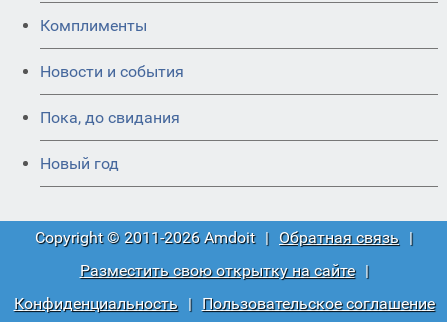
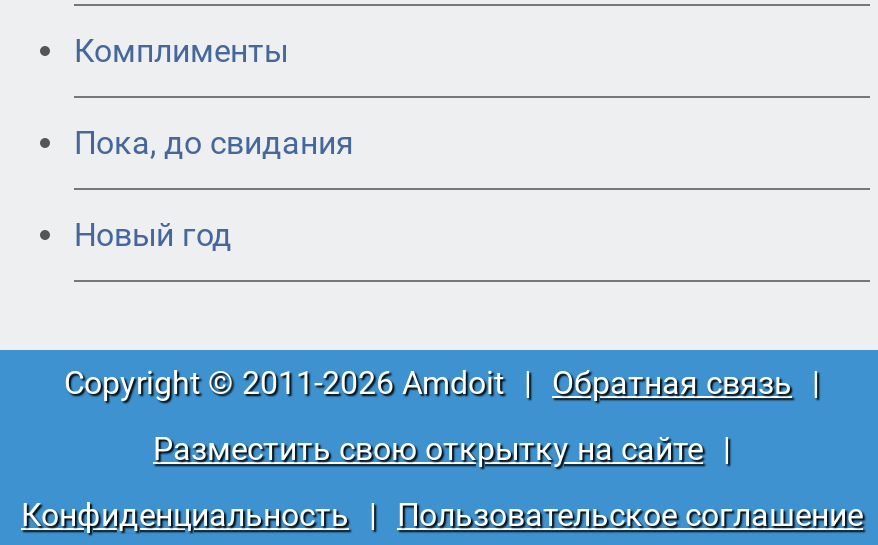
- Новости и события
